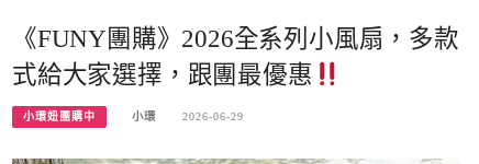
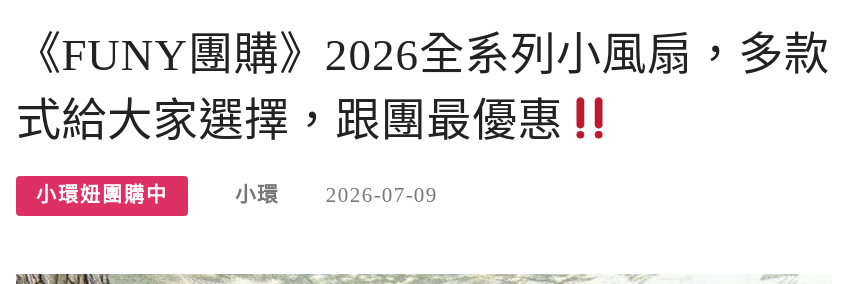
- 2026-06-29
+ 2026-07-09
